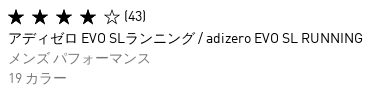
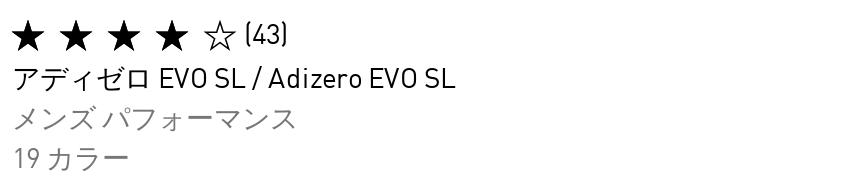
- アディゼロ EVO SLランニング / adizero EVO SL RUNNING
+ アディゼロ EVO SL / Adizero EVO SL
